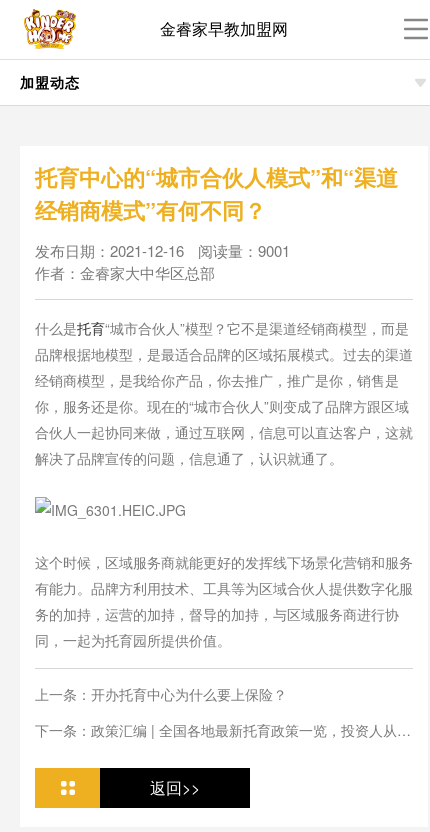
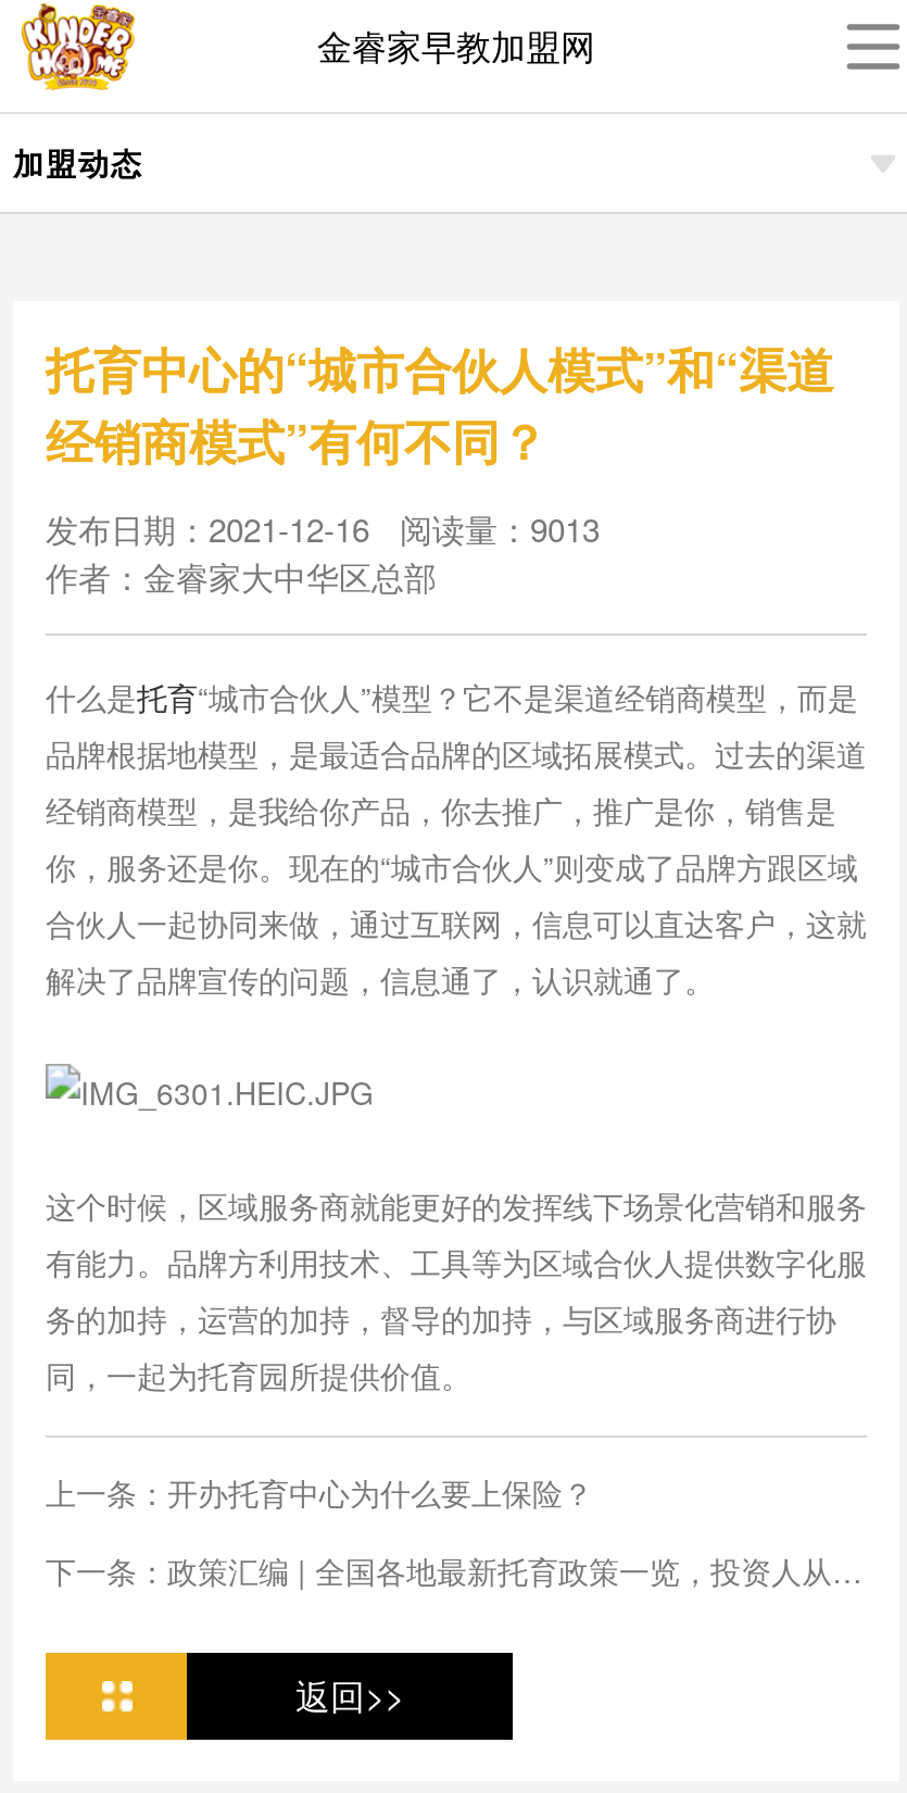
- 发布日期：2021-12-16 阅读量：9001
+ 发布日期：2021-12-16 阅读量：9013
